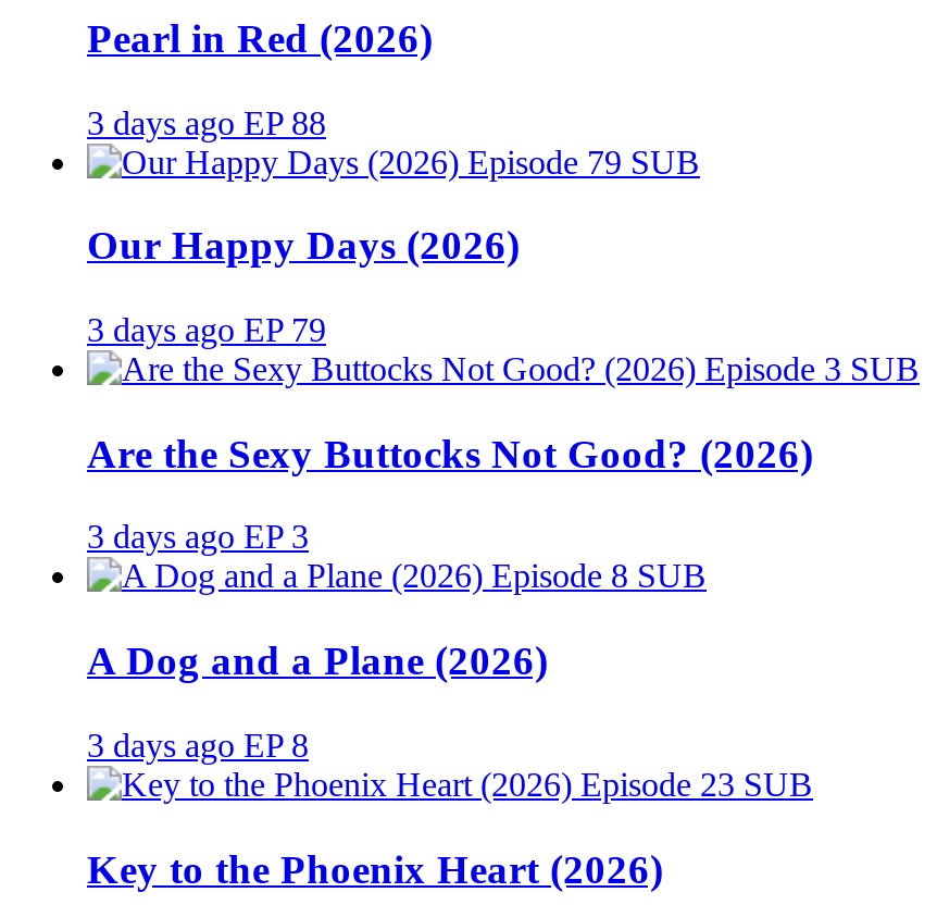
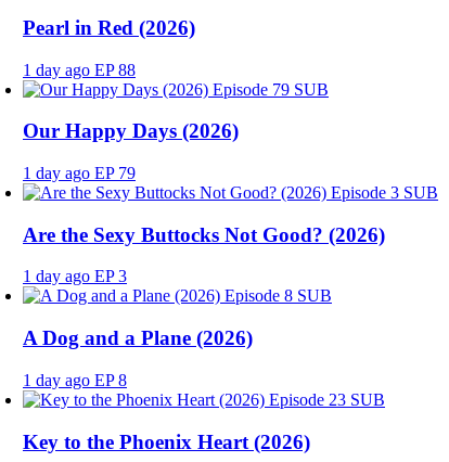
- 3 days ago EP 88
+ 1 day ago EP 88

- 3 days ago EP 79
+ 1 day ago EP 79

- 3 days ago EP 3
+ 1 day ago EP 3

- 3 days ago EP 8
+ 1 day ago EP 8
